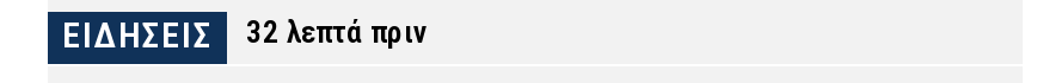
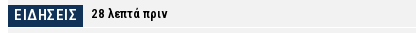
- ΕΙΔΗΣΕΙΣ 32 λεπτά πριν
+ ΕΙΔΗΣΕΙΣ 28 λεπτά πριν
